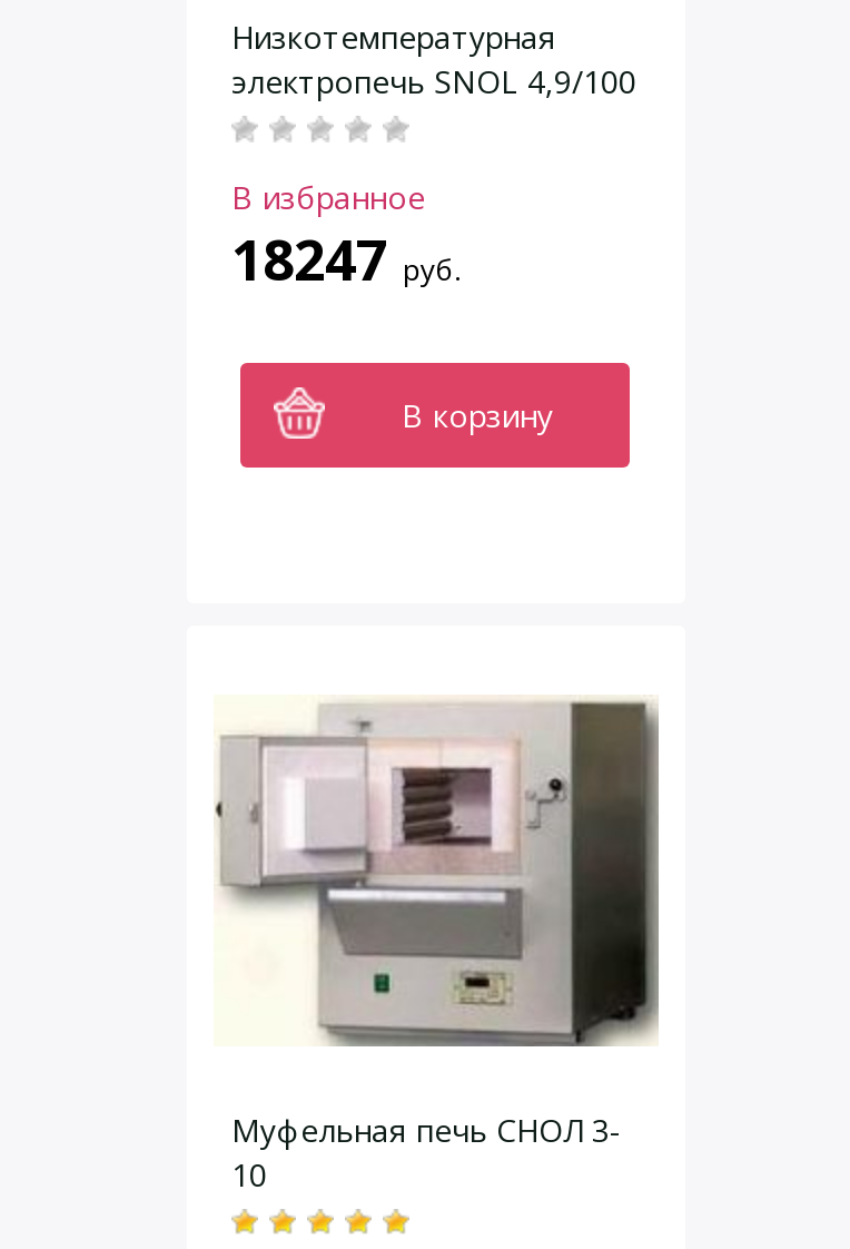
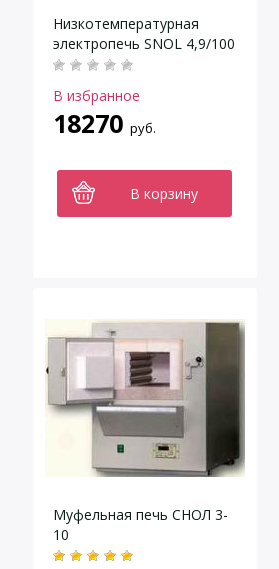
- 18247 руб.
+ 18270 руб.
